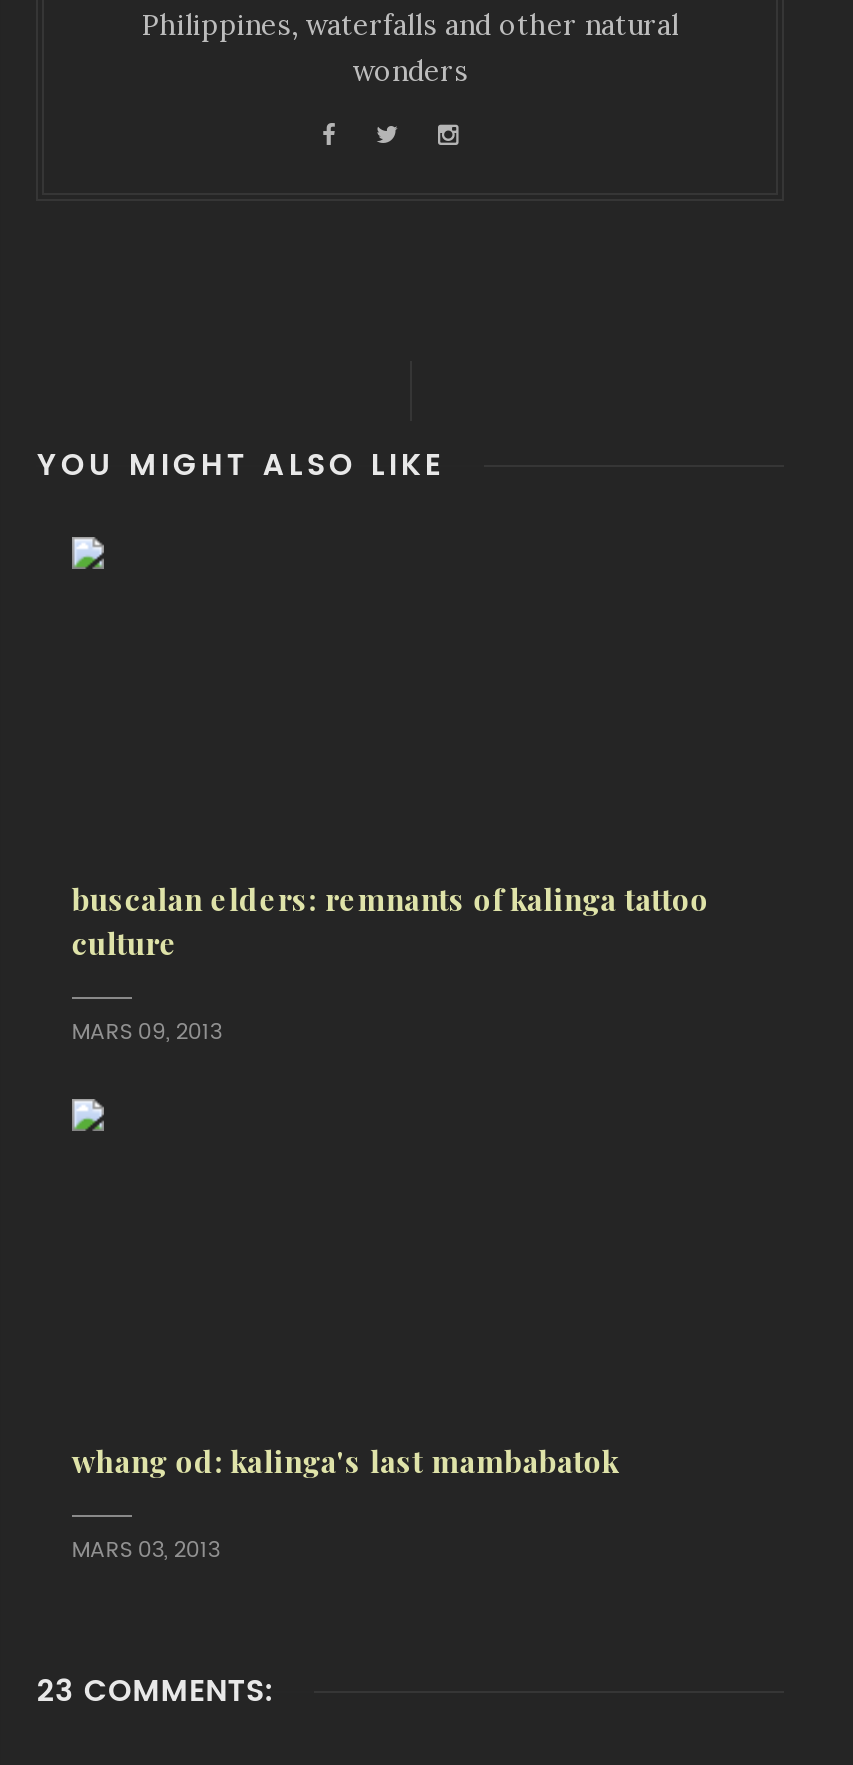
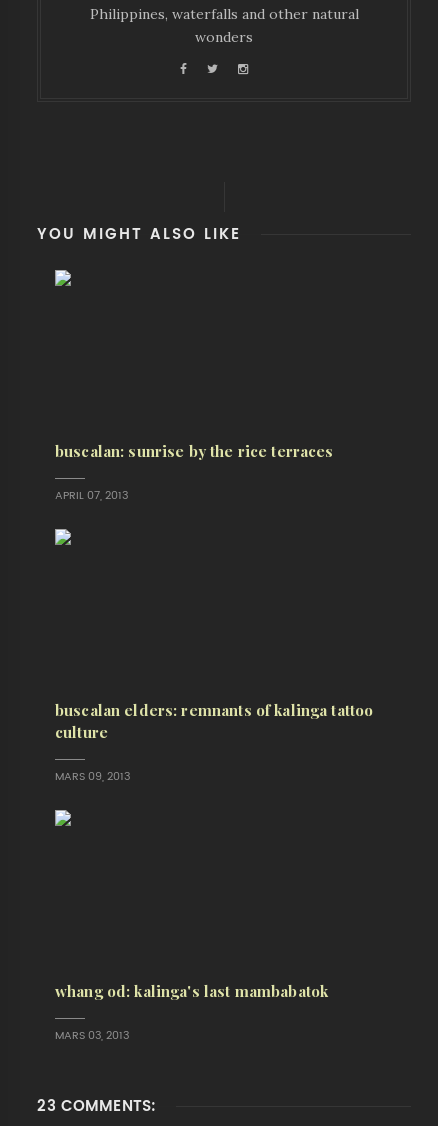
+ buscalan: sunrise by the rice terraces
+ APRIL 07, 2013
